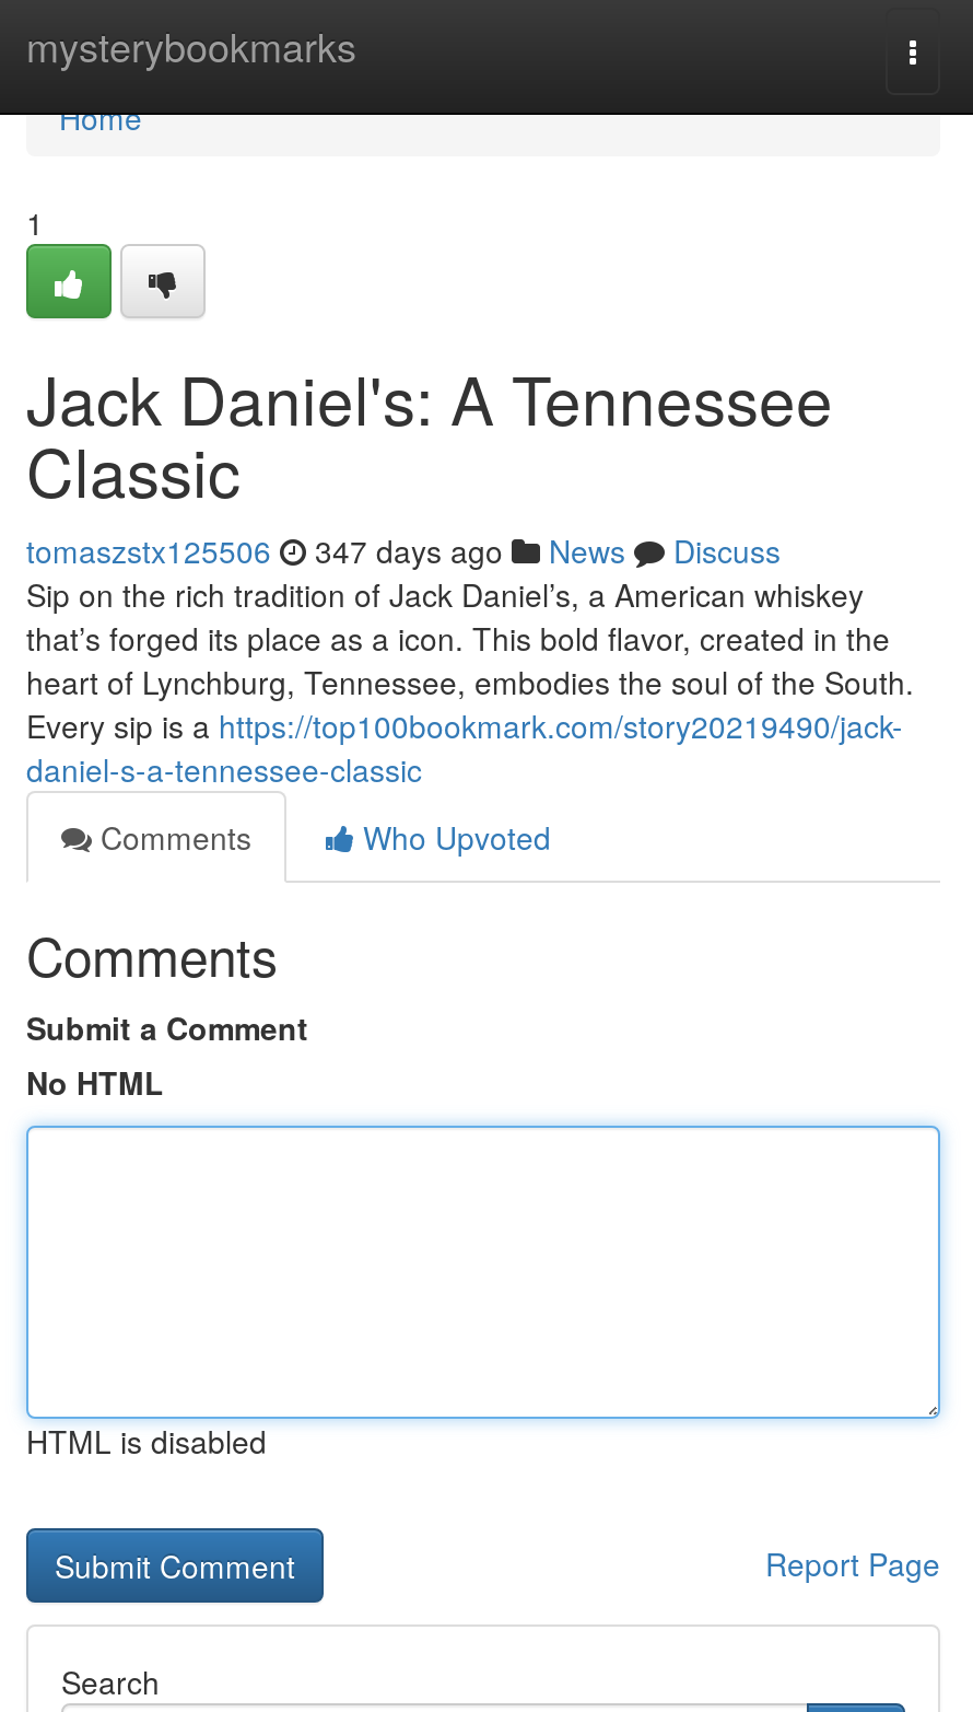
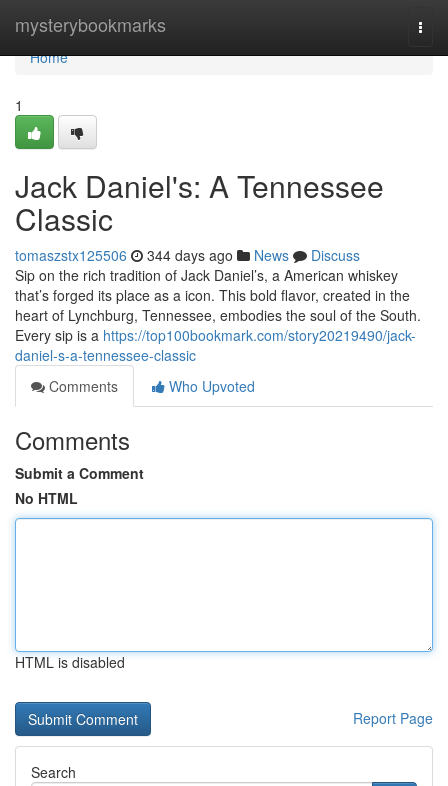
- tomaszstx125506 347 days ago News Discuss
+ tomaszstx125506 344 days ago News Discuss
